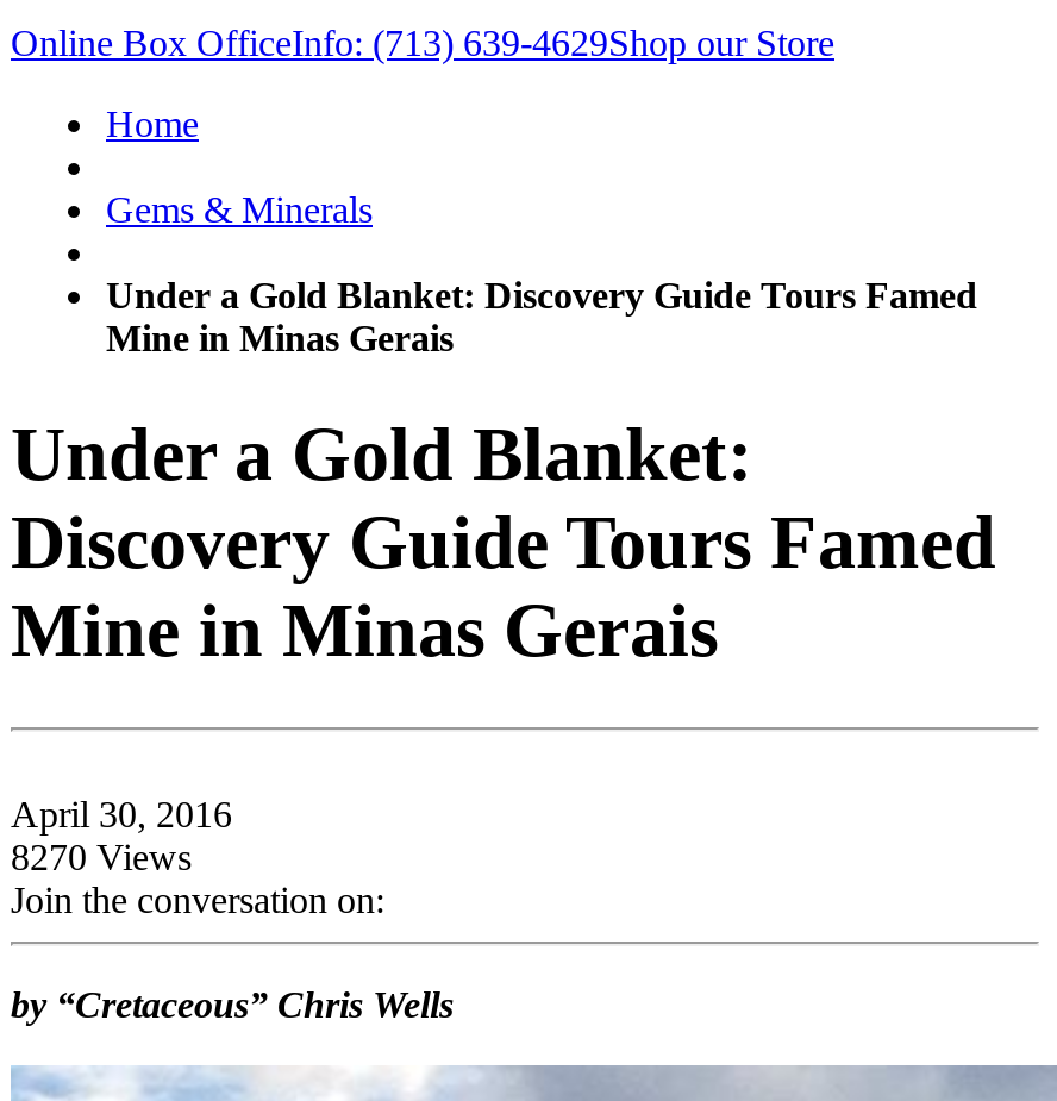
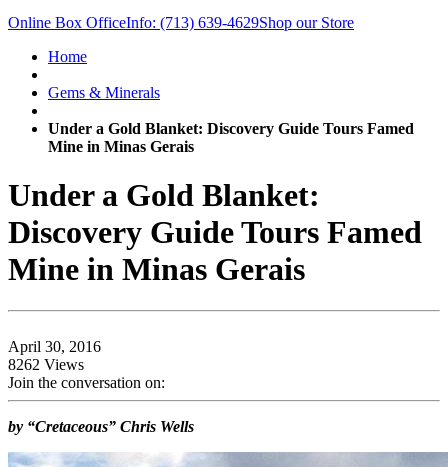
- 8270 Views
+ 8262 Views
